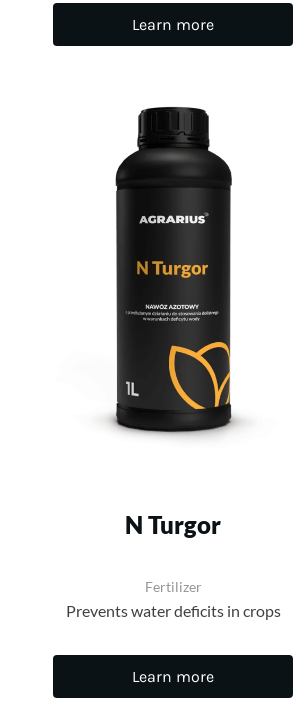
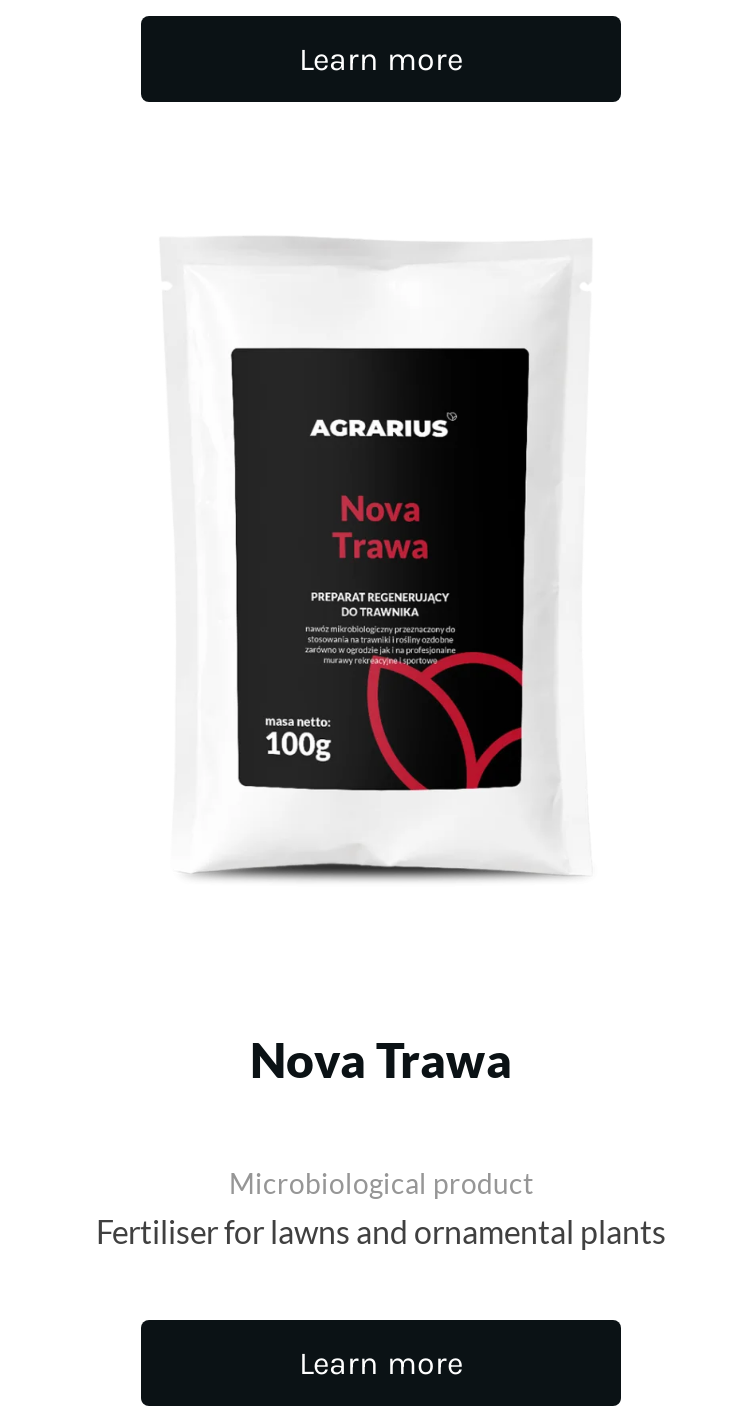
- [image]
+ [image]

- N Turgor
+ Nova Trawa

- Fertilizer
- Prevents water deficits in crops
+ Microbiological product
+ Fertiliser for lawns and ornamental plants
